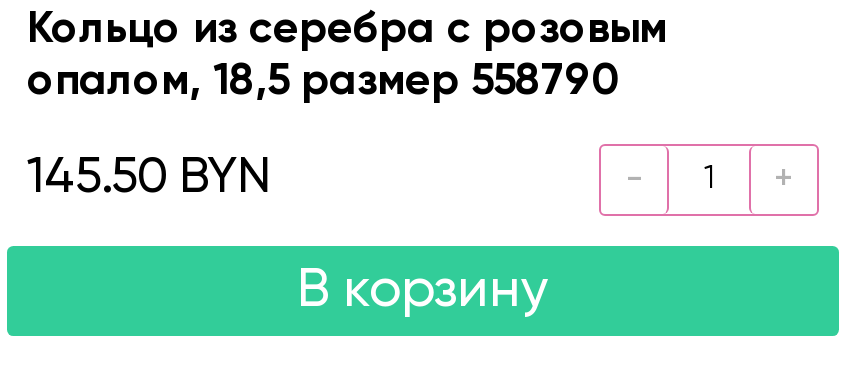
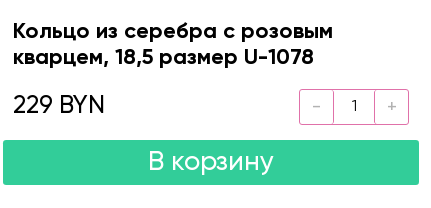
- опалом, 18,5 размер 558790
+ кварцем, 18,5 размер U-1078

- 145.50 BYN
+ 229 BYN
